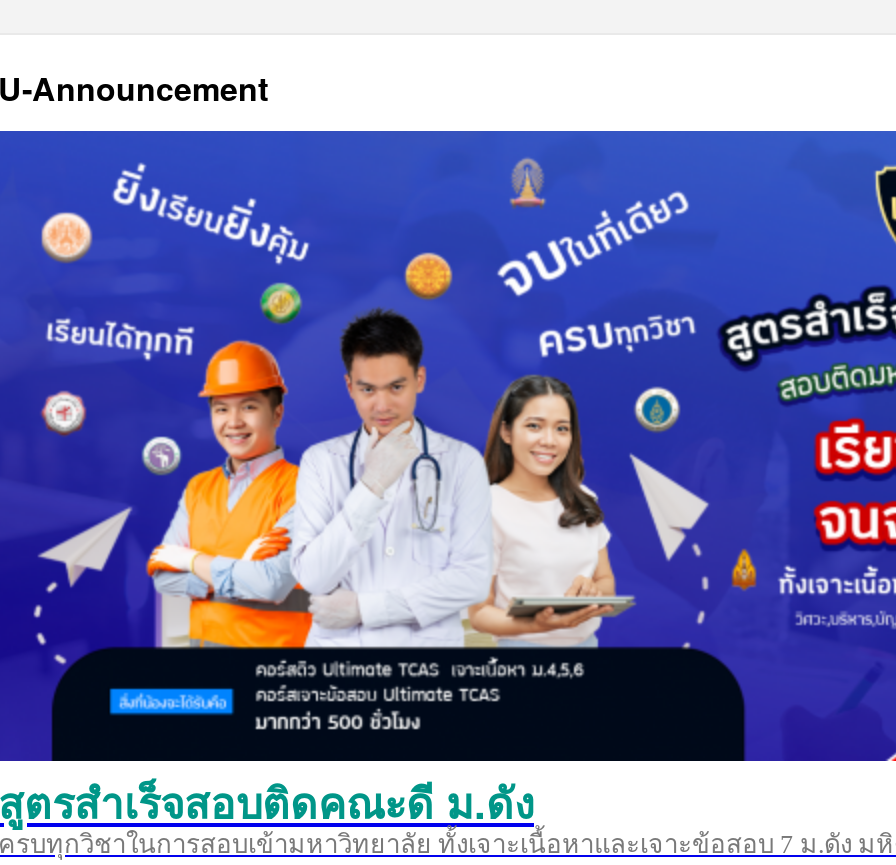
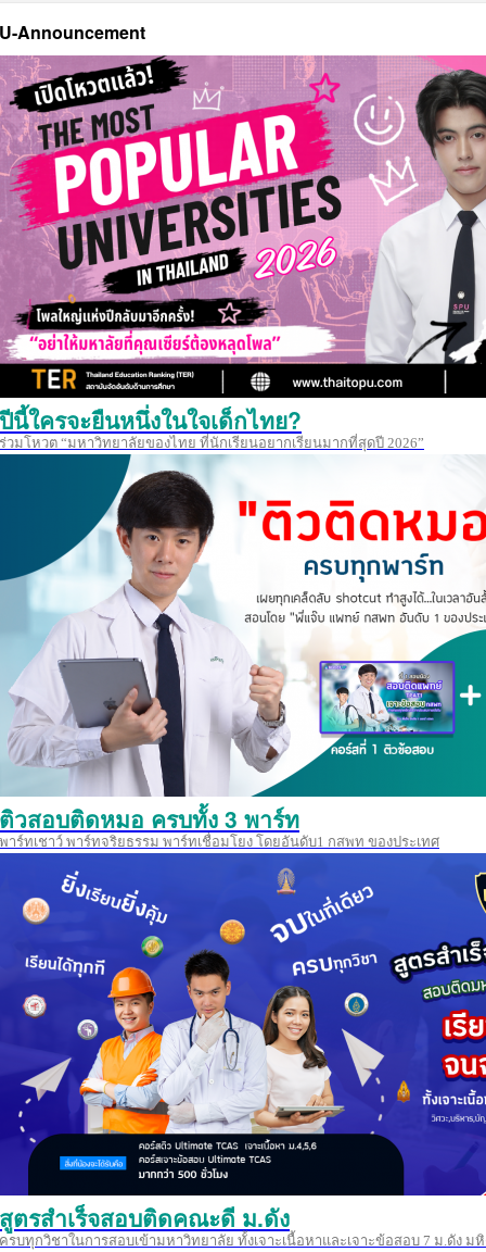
+ [image]
+ ปีนี้ใครจะยืนหนึ่งในใจเด็กไทย?
+ ร่วมโหวต “มหาวิทยาลัยของไทย ที่นักเรียนอยากเรียนมากที่สุดปี 2026”

+ [image]
+ ติวสอบติดหมอ ครบทั้ง 3 พาร์ท
+ พาร์ทเชาว์ พาร์ทจริยธรรม พาร์ทเชื่อมโยง โดยอันดับ1 กสพท ของประเทศ
